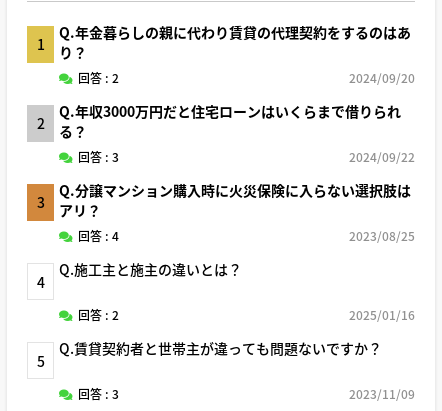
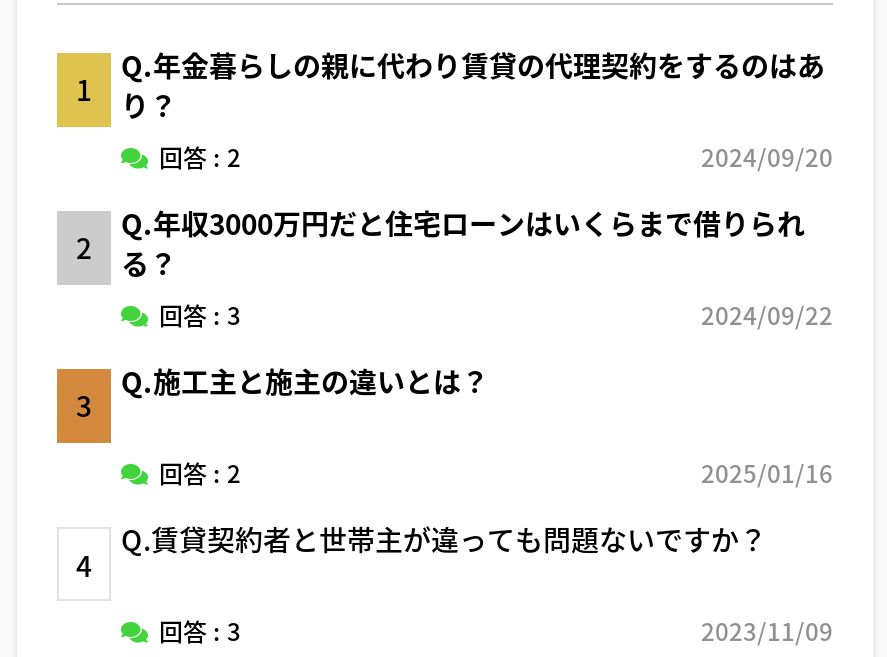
- Q.分譲マンション購入時に火災保険に入らない選択肢は
- アリ？
- 回答 : 4
- 2023/08/25
- 4

- 5
+ 4
